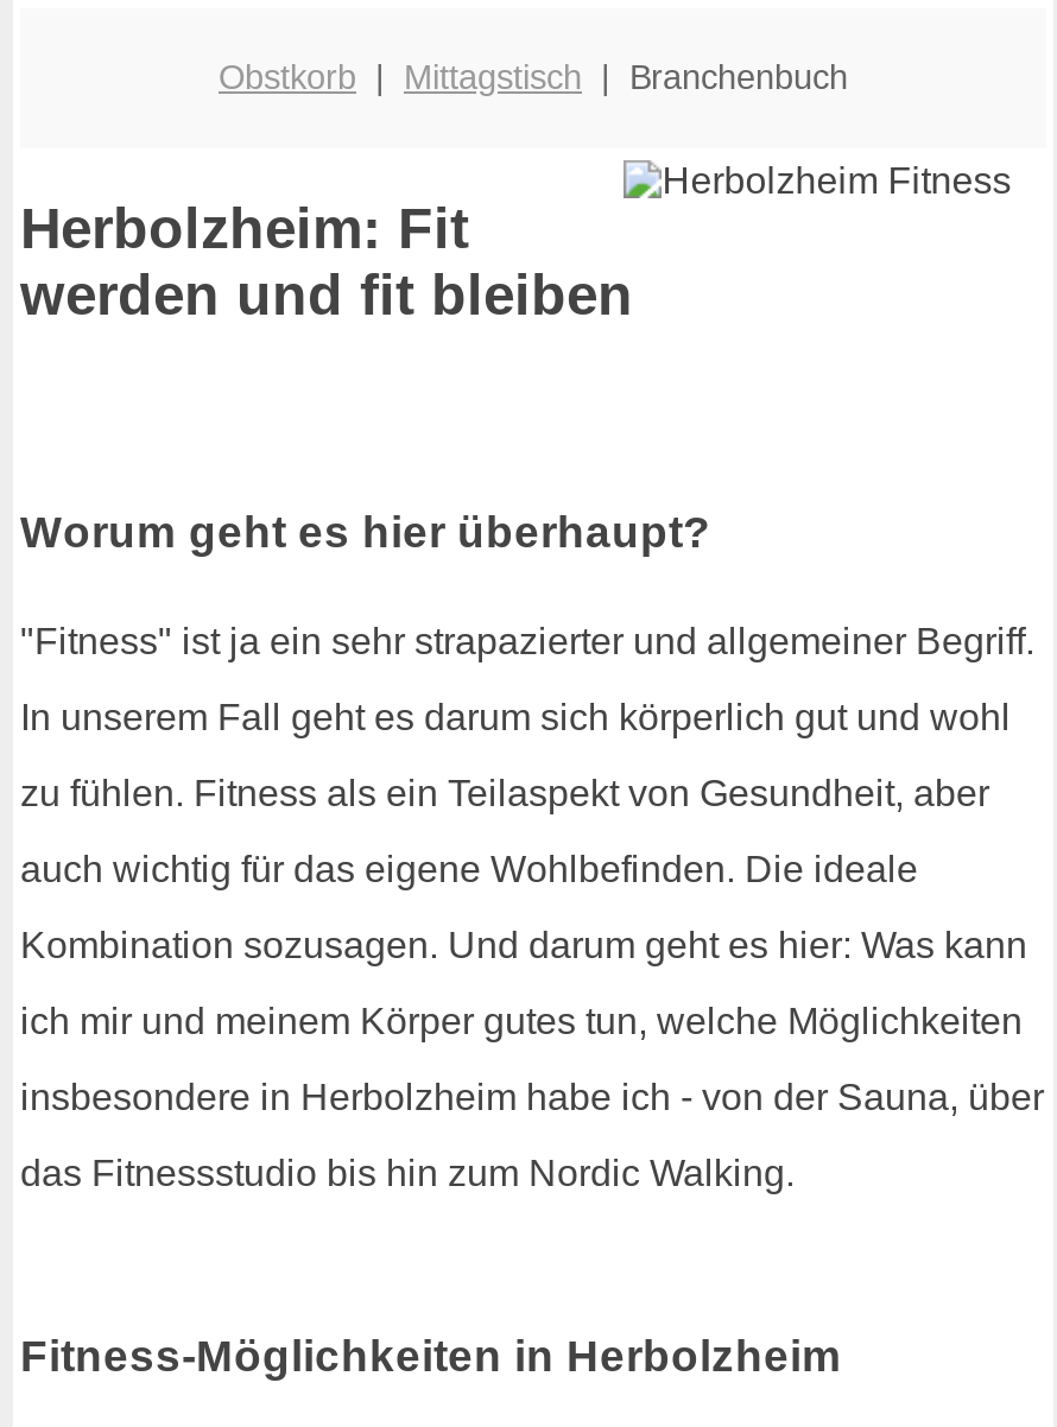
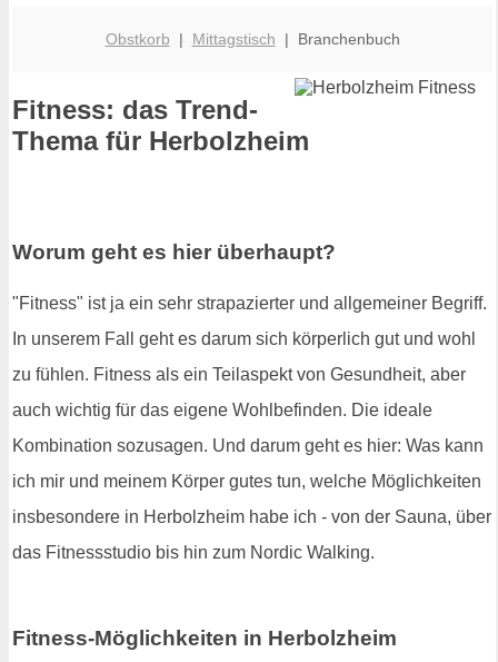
- Herbolzheim: Fit
- werden und fit bleiben
+ Fitness: das Trend-
+ Thema für Herbolzheim
